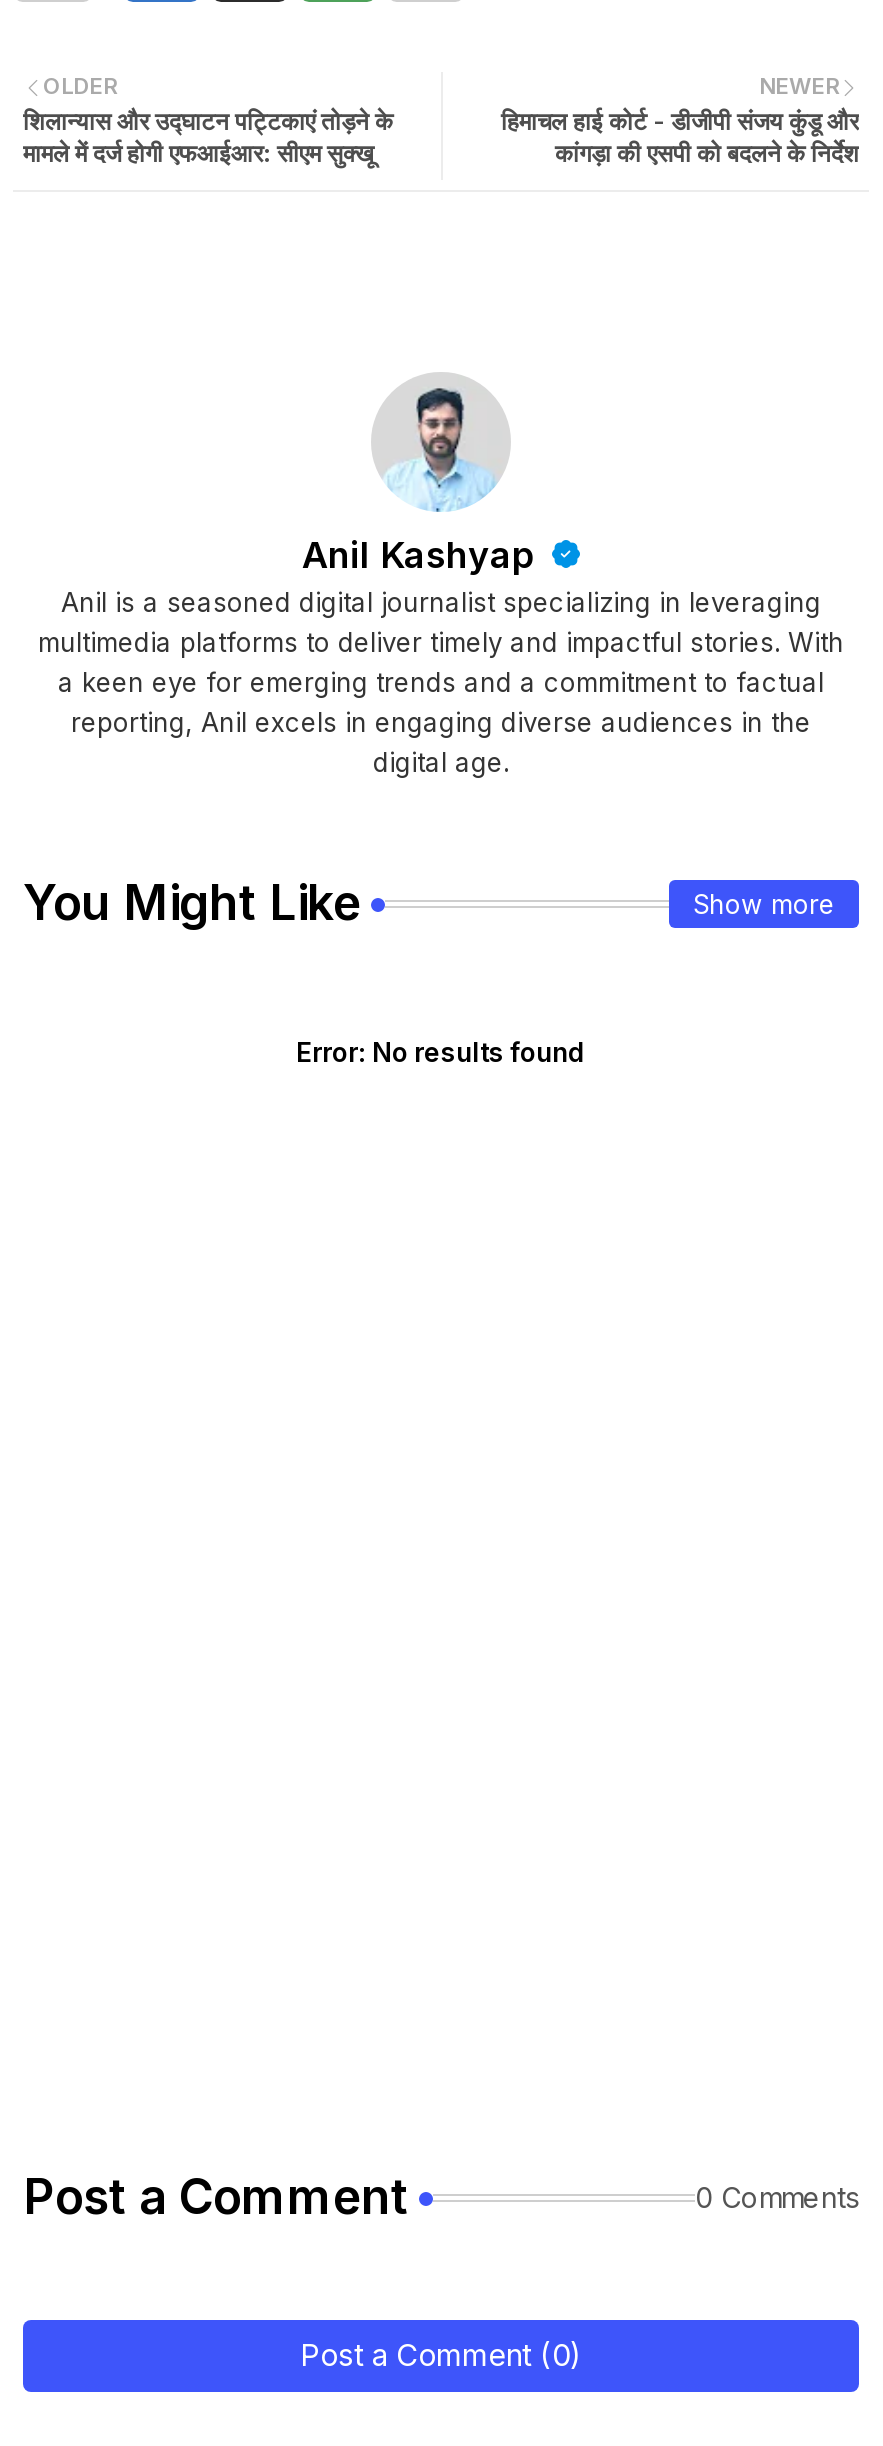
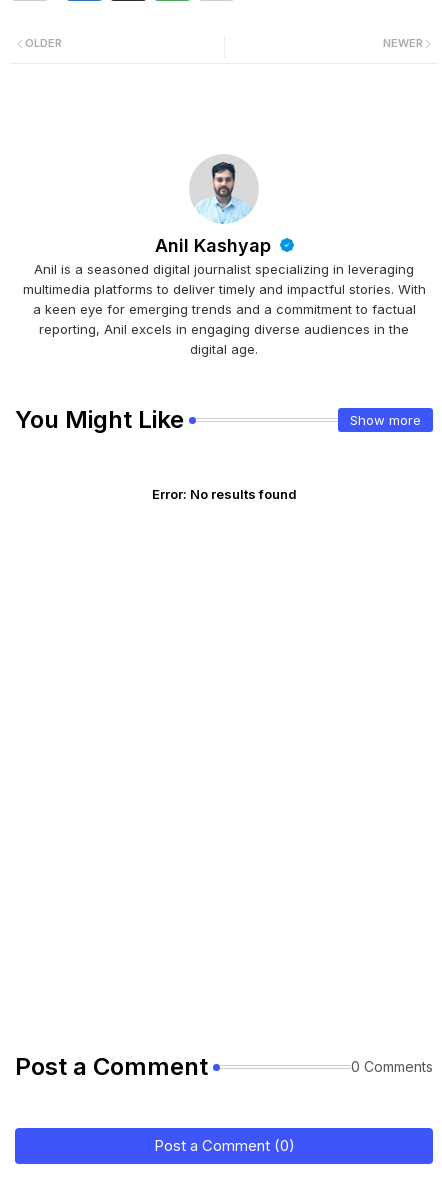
- शिलान्यास और उद्घाटन पट्टिकाएं तोड़ने के
- मामले में दर्ज होगी एफआईआर: सीएम सुक्खू

- हिमाचल हाई कोर्ट - डीजीपी संजय कुंडू और
- कांगड़ा की एसपी को बदलने के निर्देश
